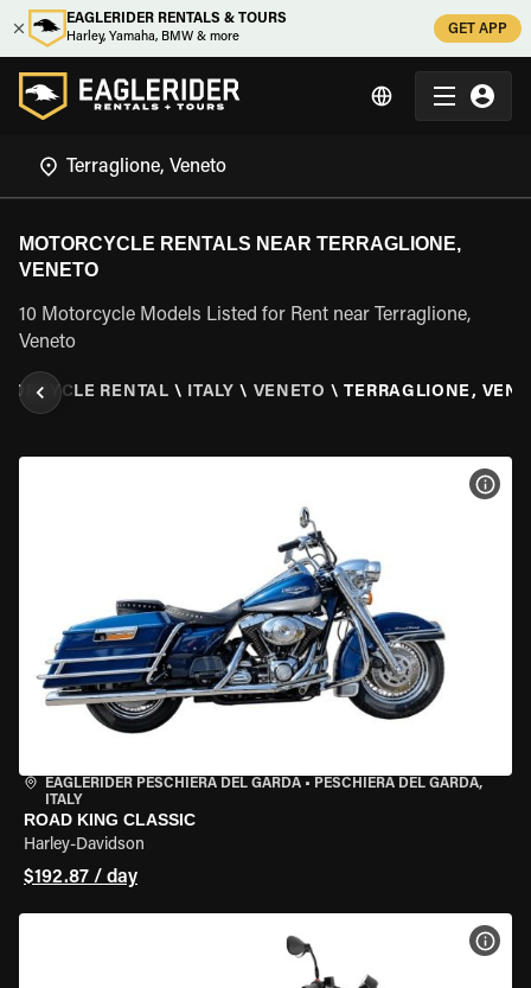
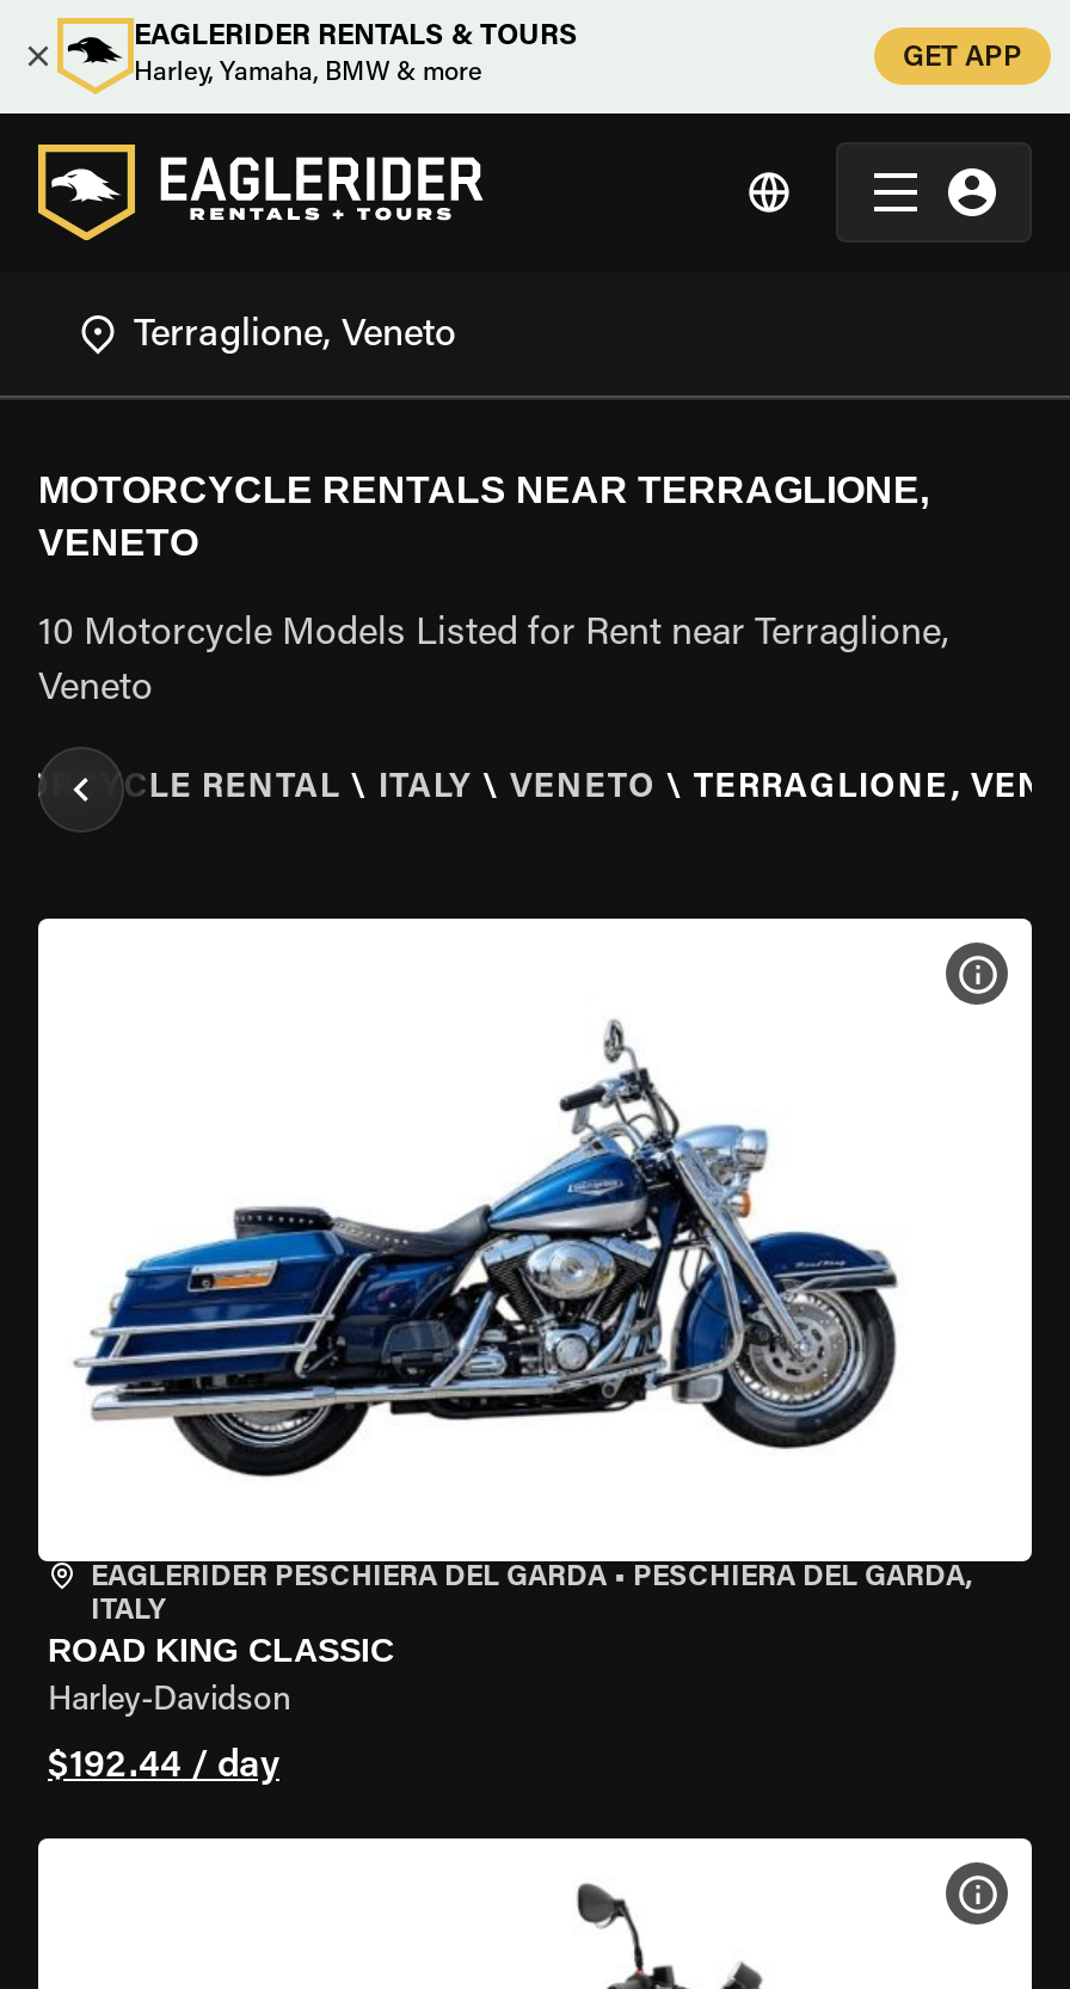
- $192.87 / day
+ $192.44 / day
